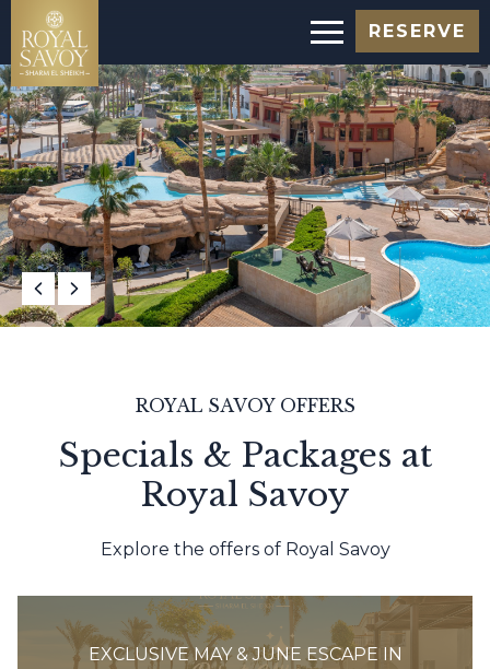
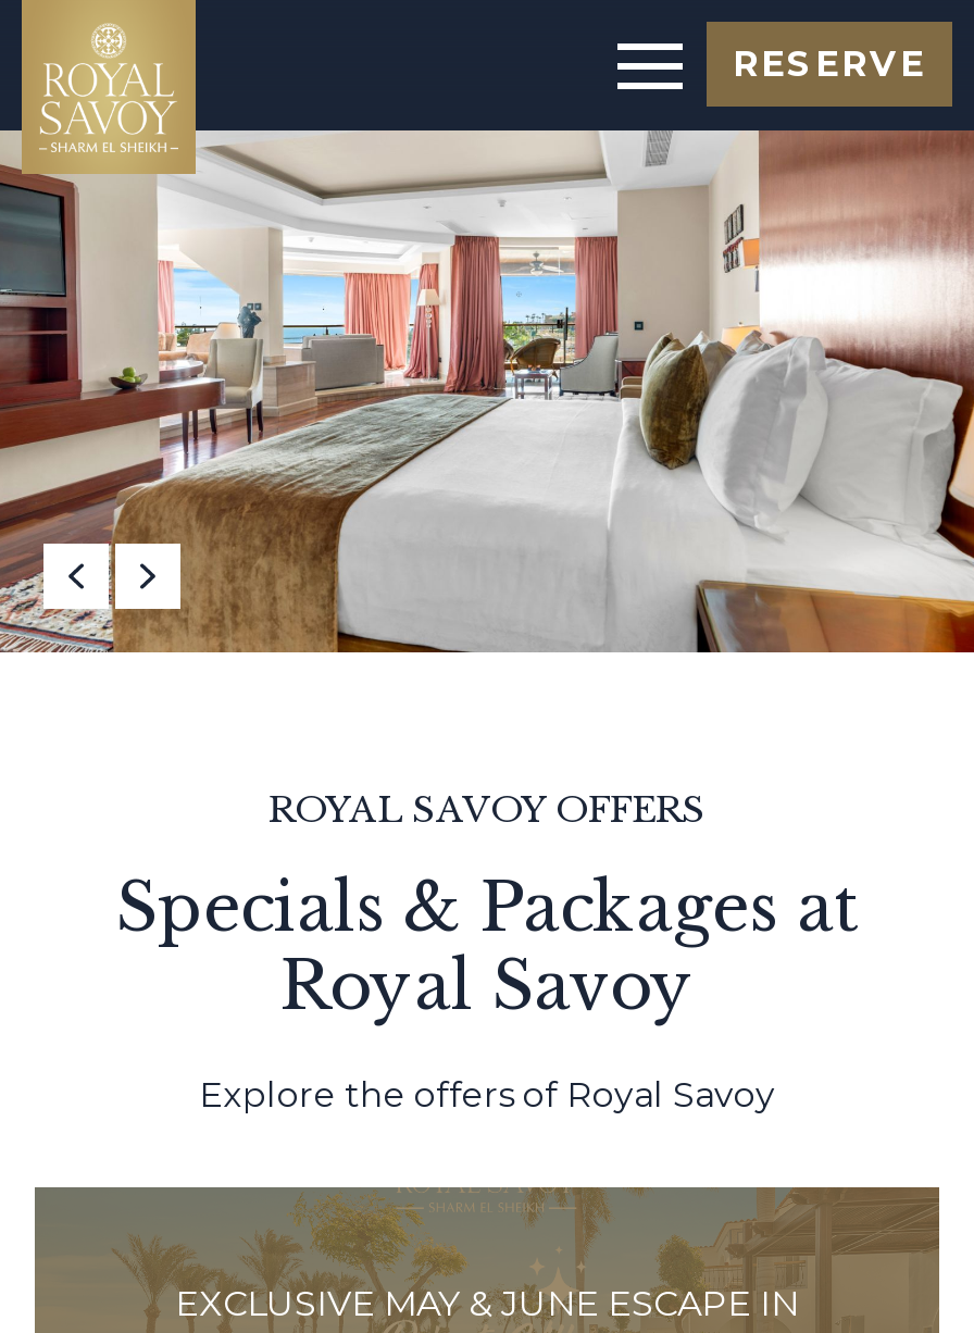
- [image]
+ [image]
